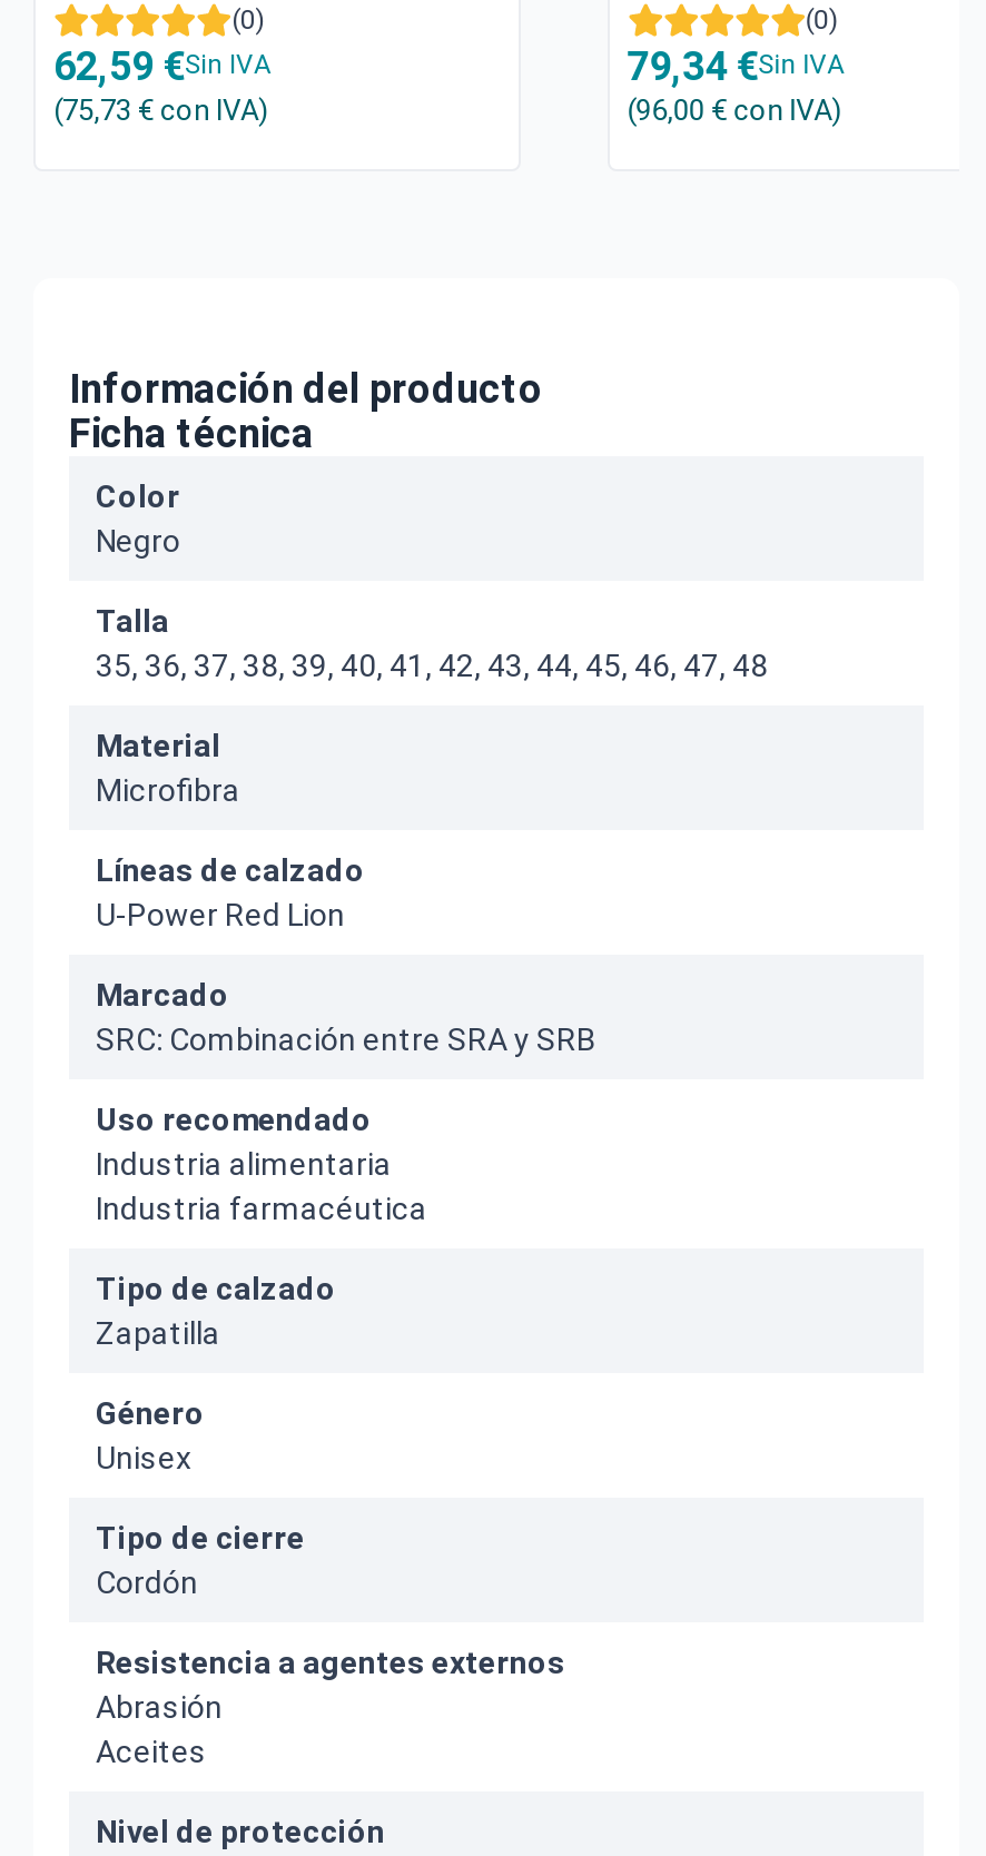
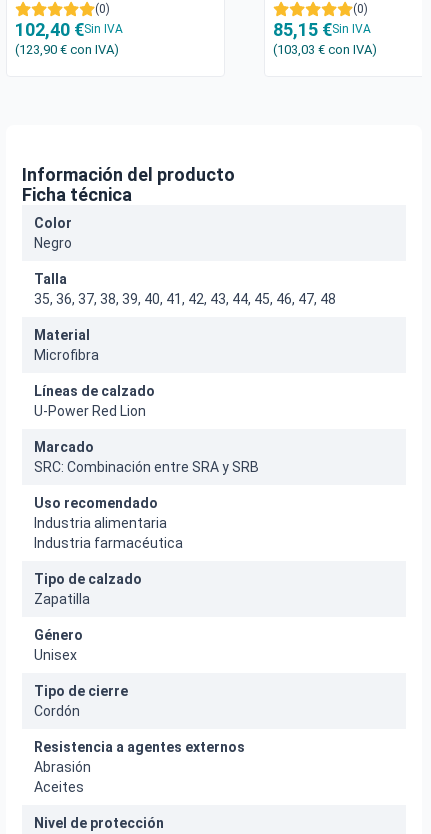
- 62,59 €Sin IVA
- (75,73 €con IVA)
+ 102,40 €Sin IVA
+ (123,90 €con IVA)

- 79,34 €Sin IVA
+ 85,15 €Sin IVA

- (96,00 €con IVA)
+ (103,03 €con IVA)
